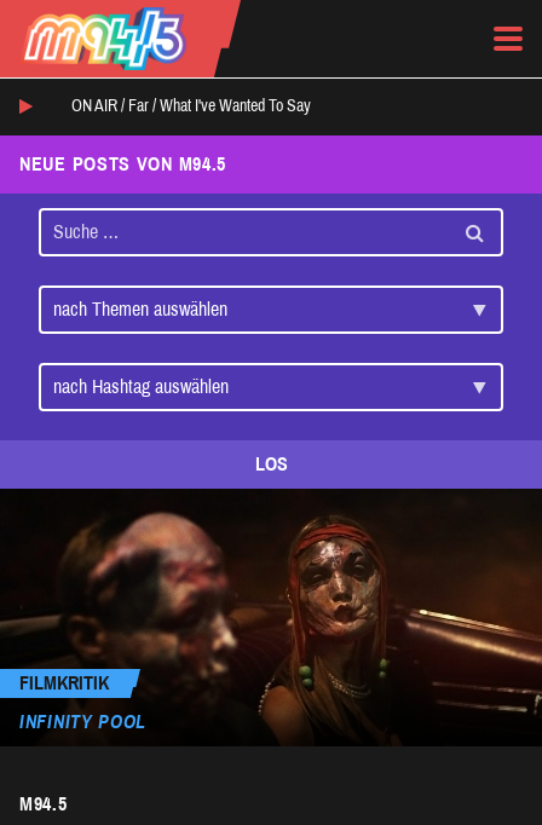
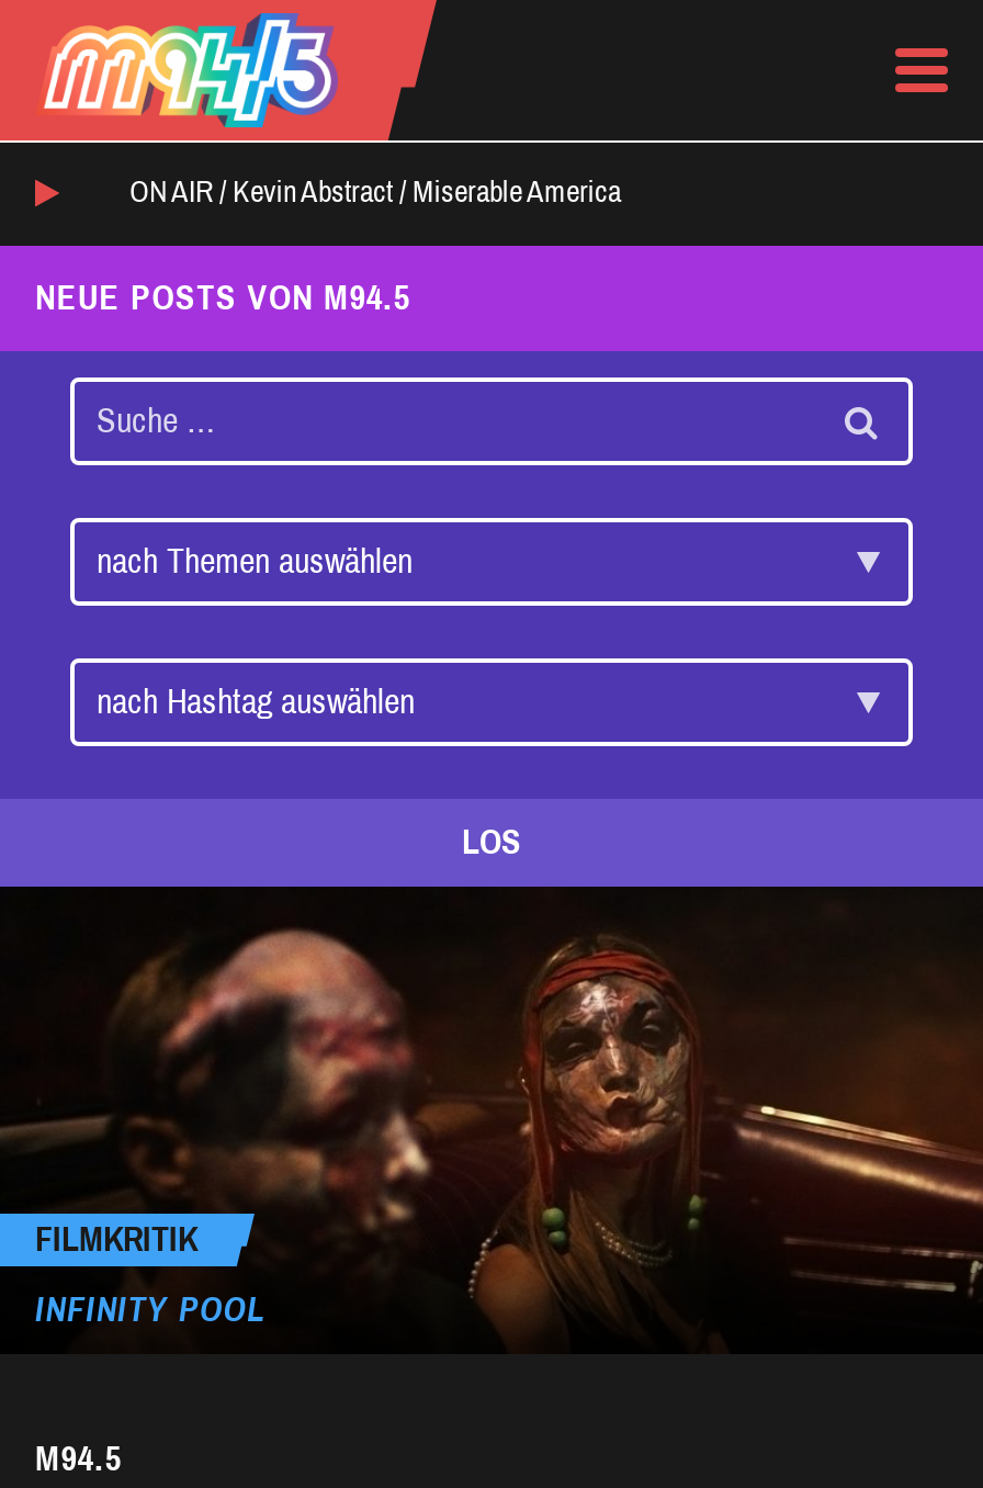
- ON AIR / Far / What I've Wanted To Say
+ ON AIR / Kevin Abstract / Miserable America
